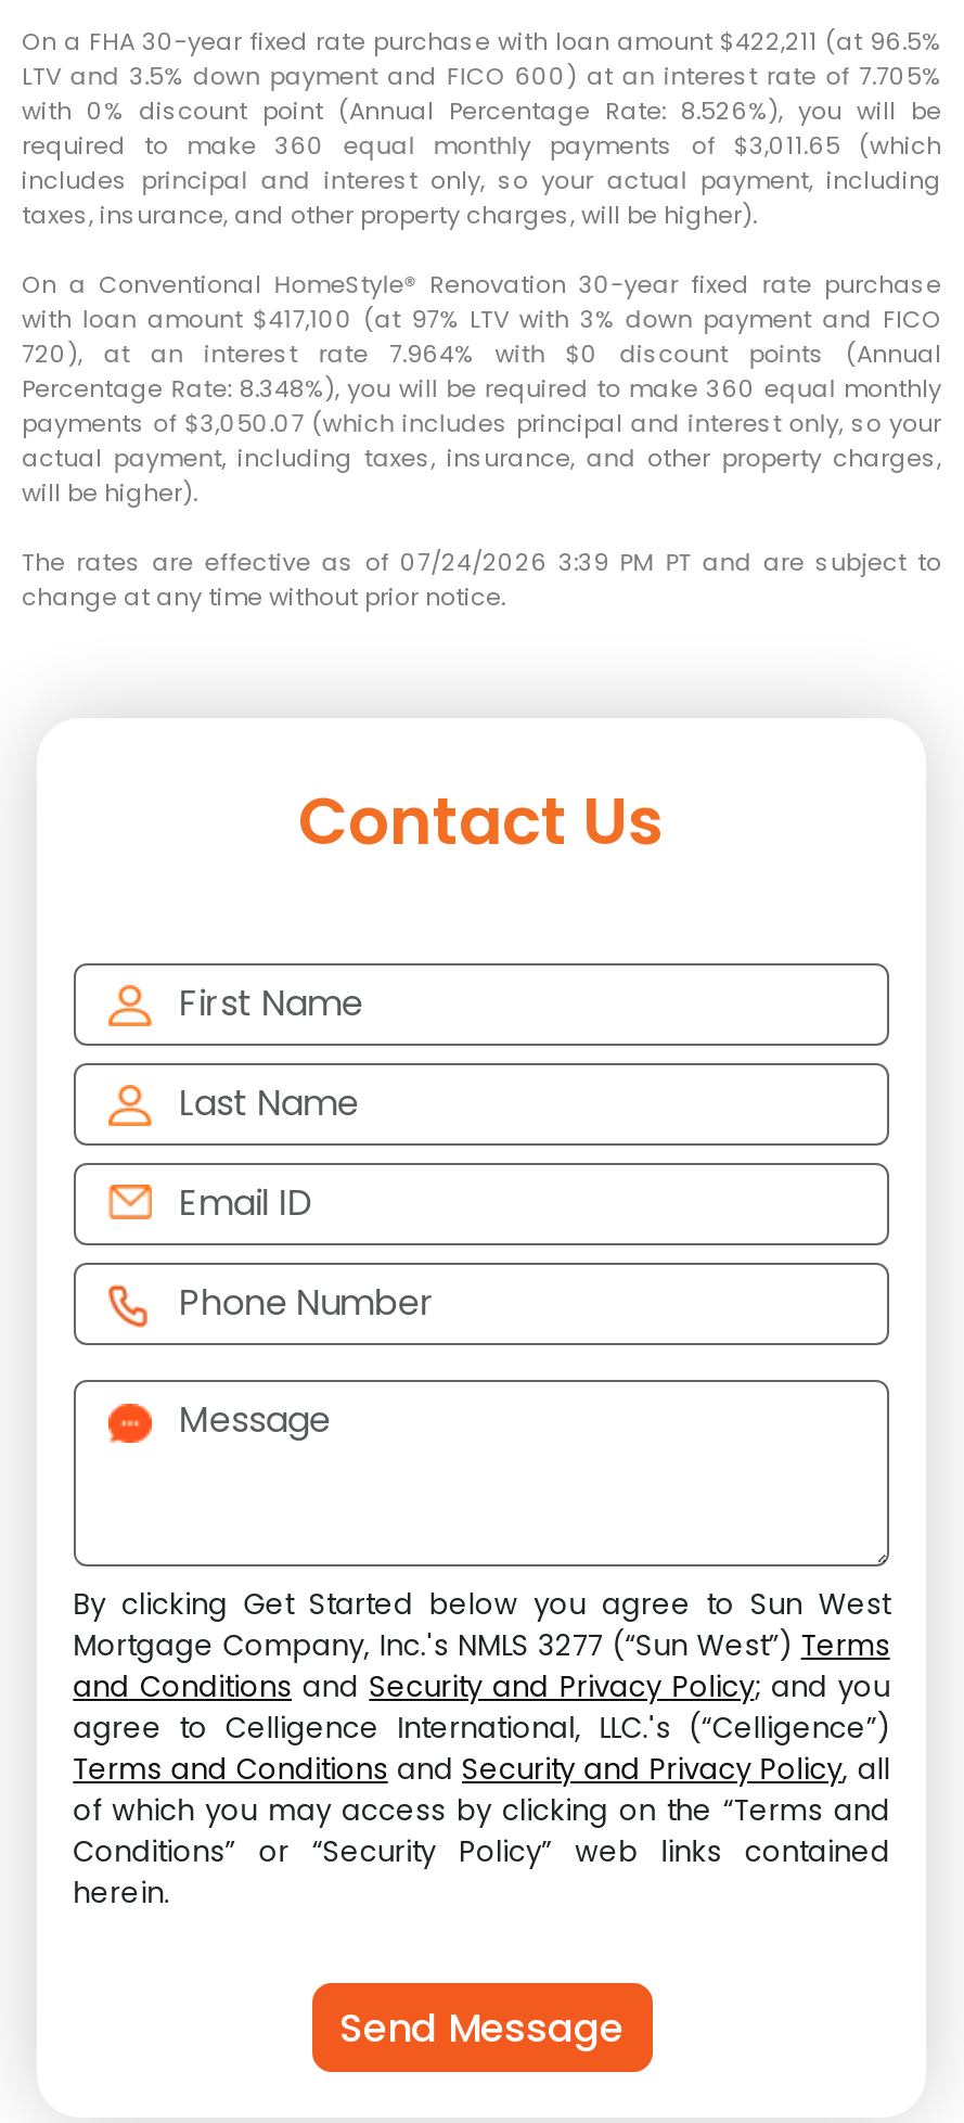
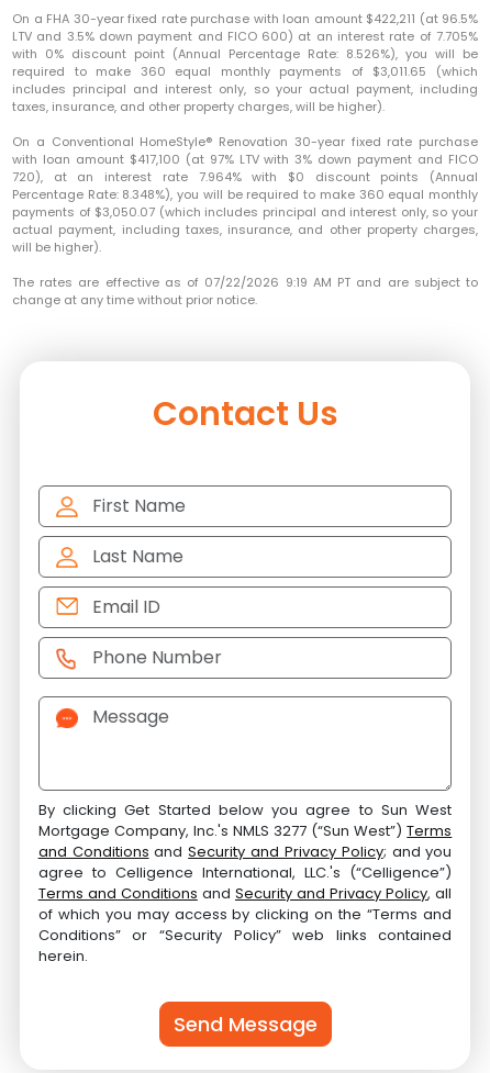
- The rates are effective as of 07/24/2026 3:39 PM PT and are subject to
+ The rates are effective as of 07/22/2026 9:19 AM PT and are subject to
